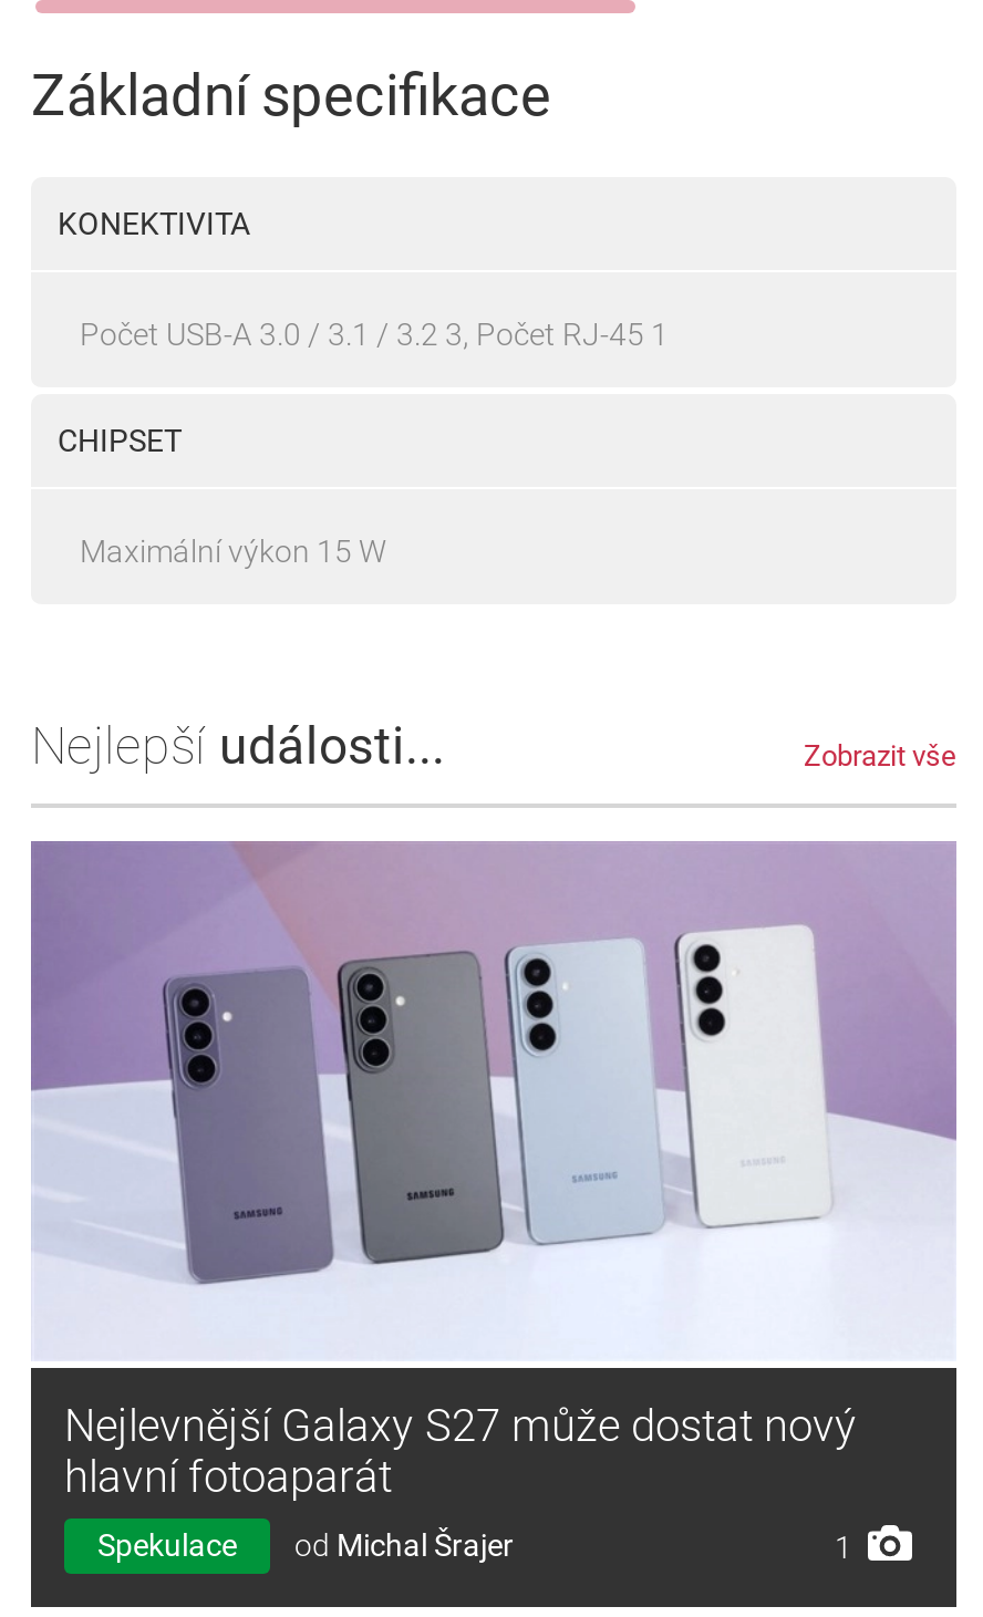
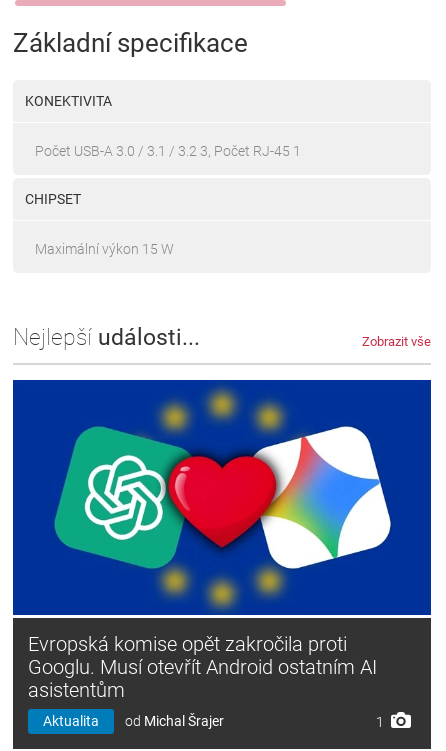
- [image]
- Nejlevnější Galaxy S27 může dostat nový
- hlavní fotoaparát
+ [image]
+ Evropská komise opět zakročila proti
+ Googlu. Musí otevřít Android ostatním AI
+ asistentům

- Spekulace
+ Aktualita
